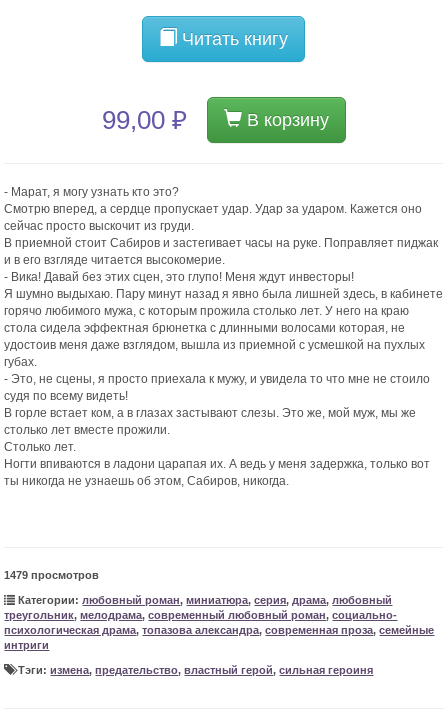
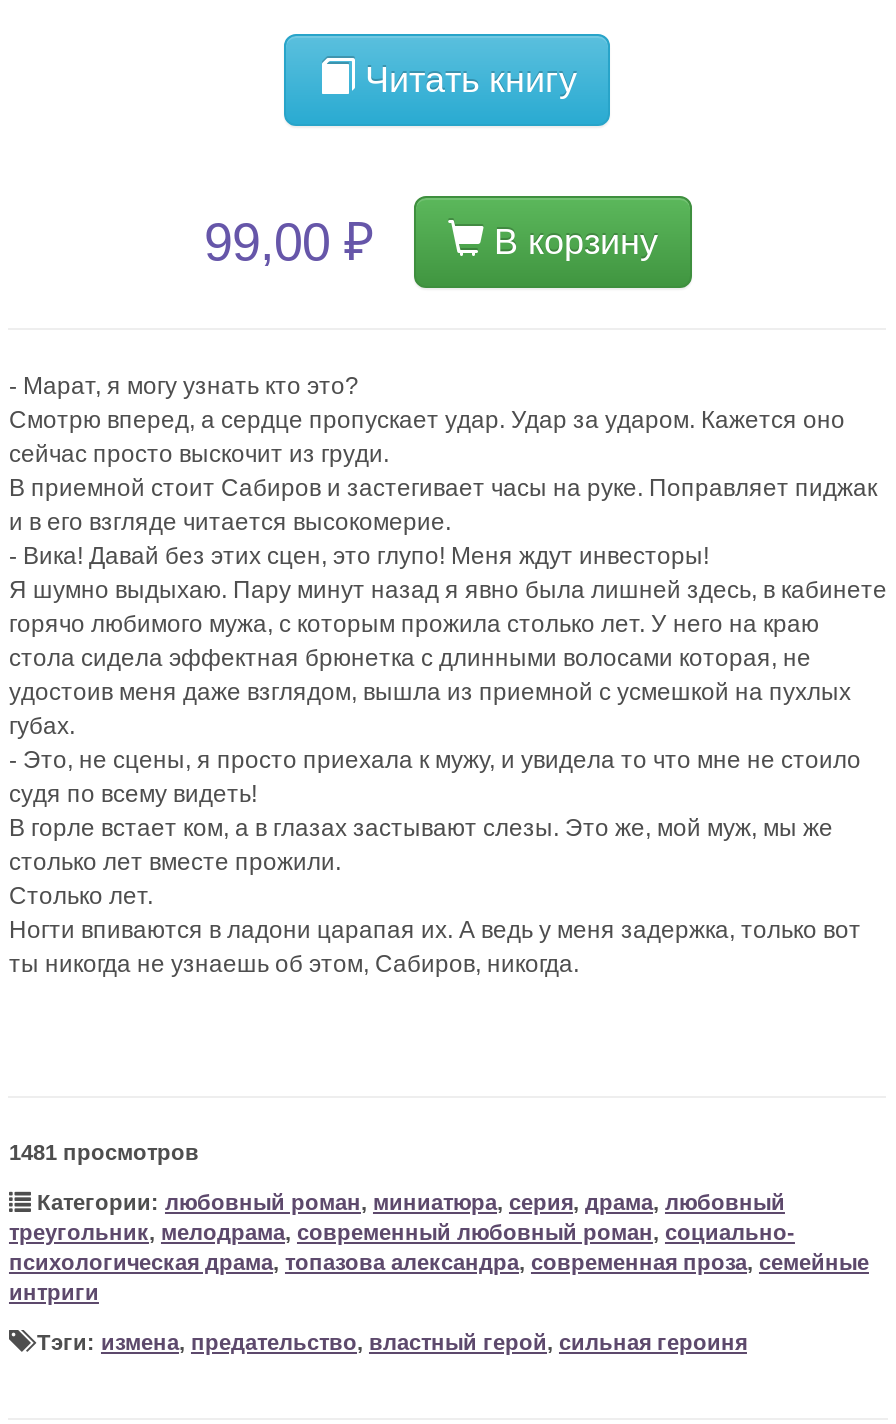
- 1479 просмотров
+ 1481 просмотров
